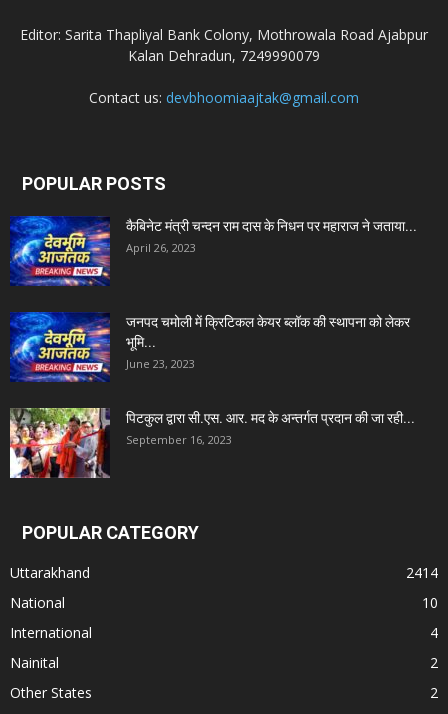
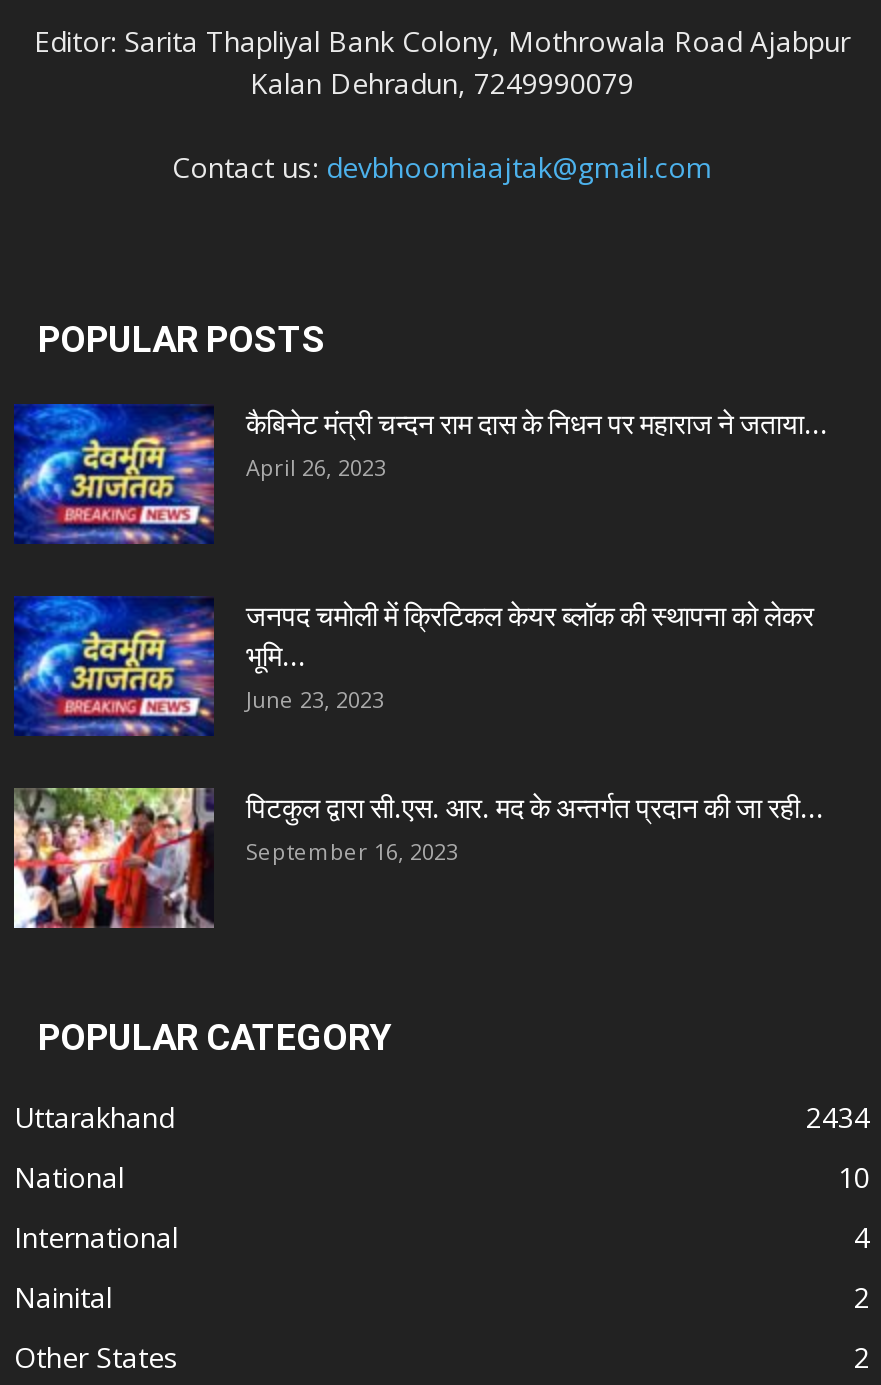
- 2414
+ 2434
